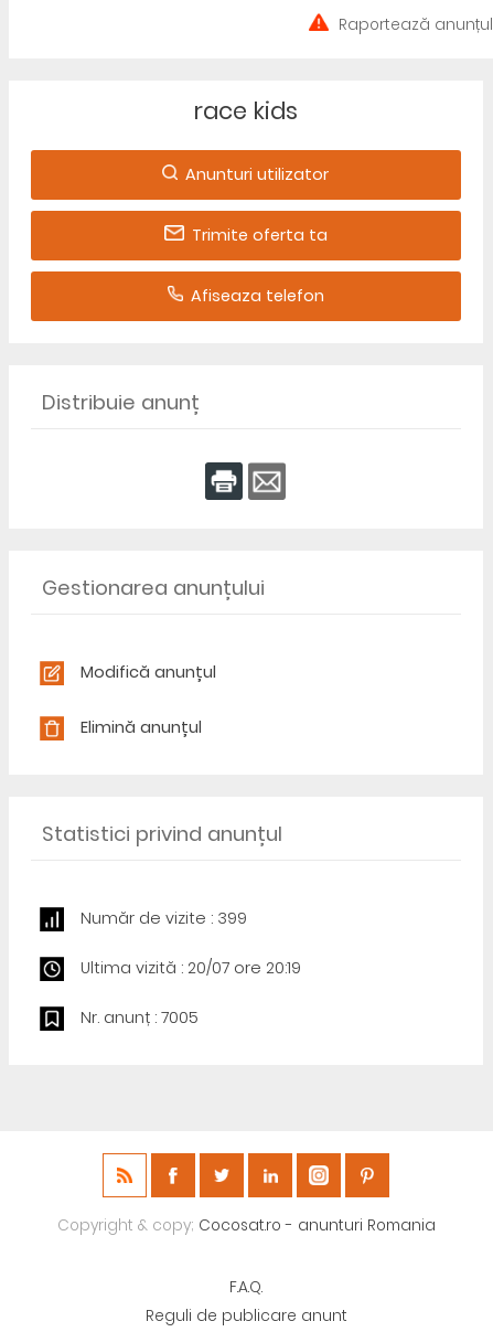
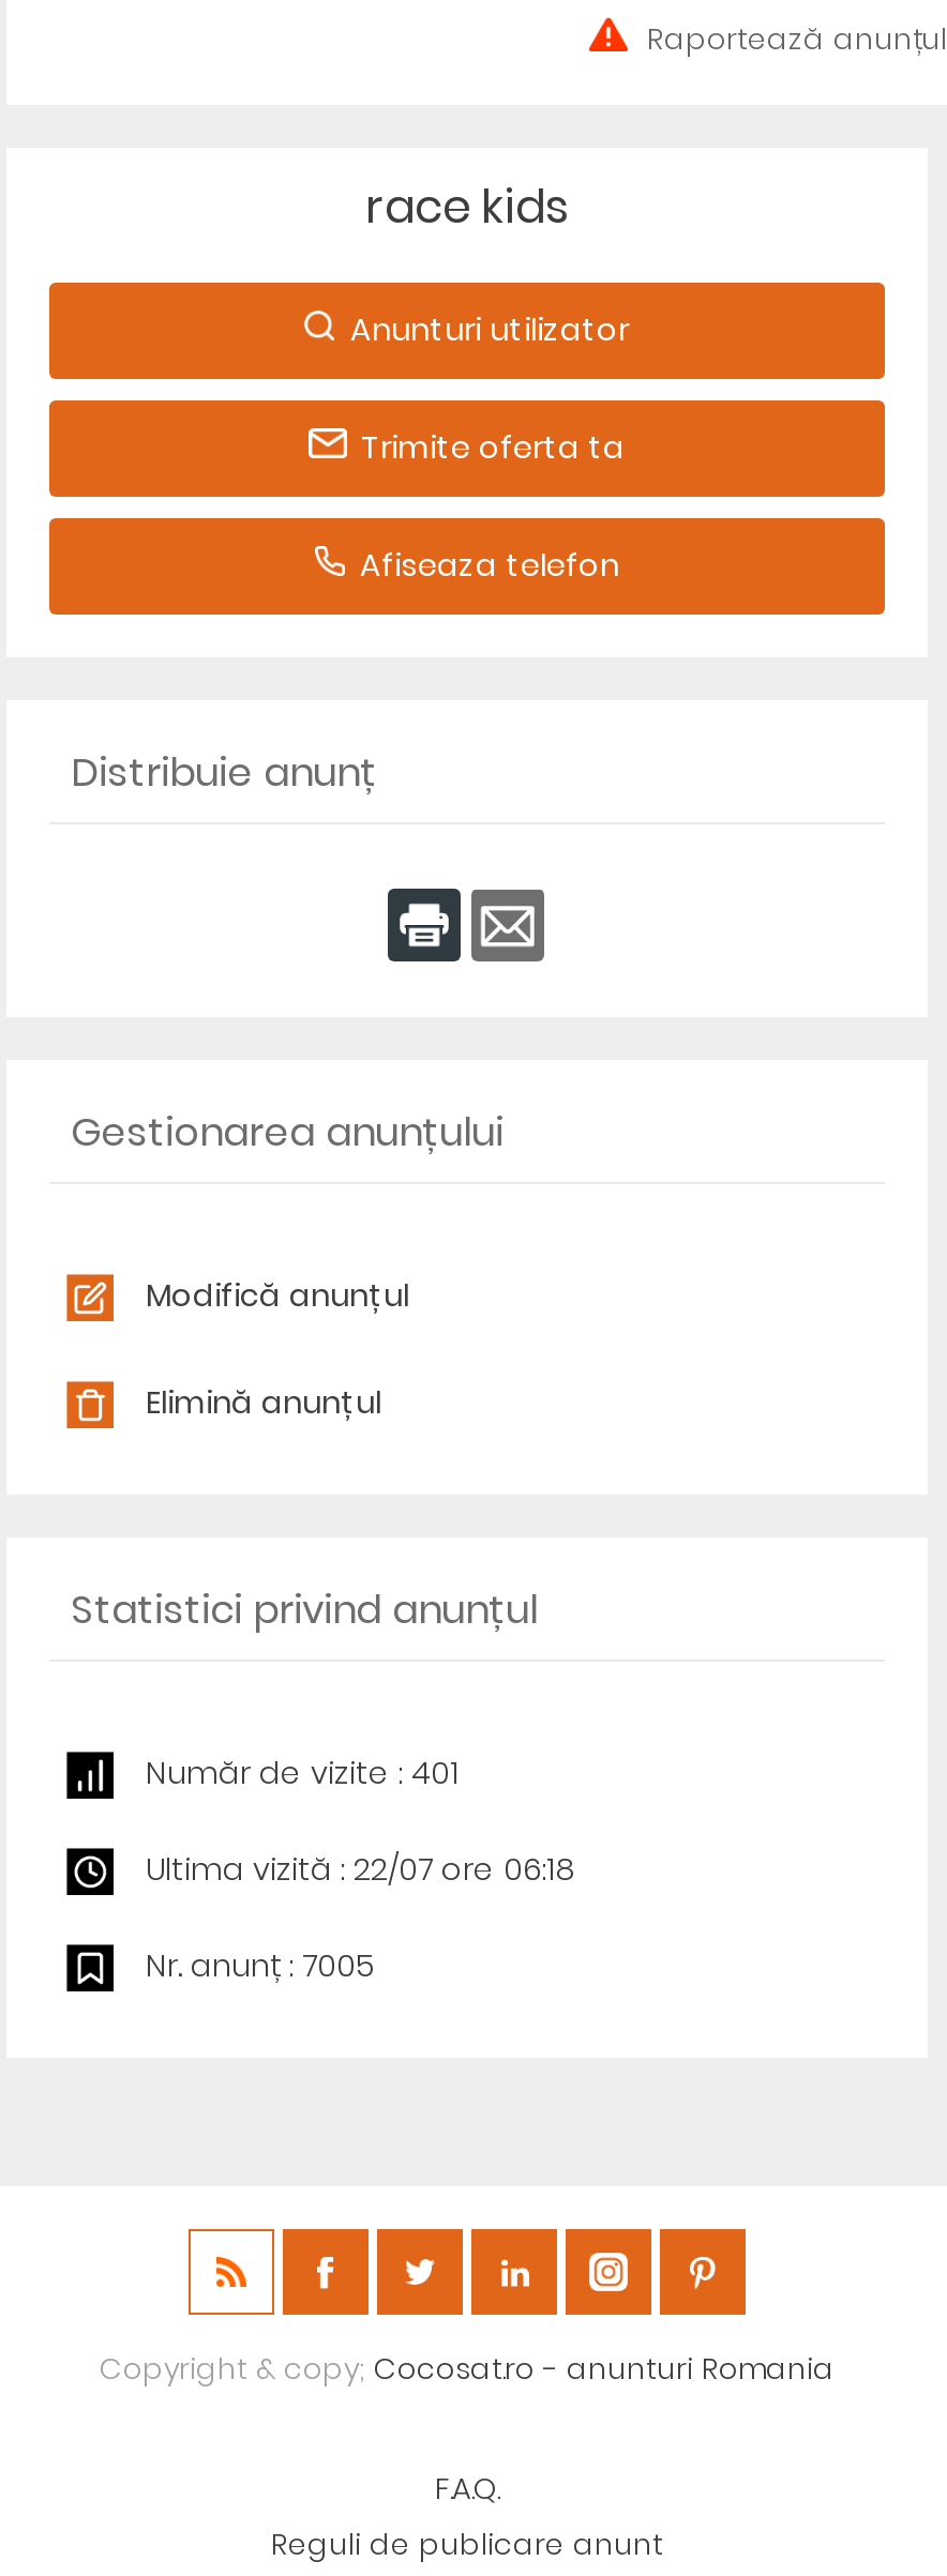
- Număr de vizite : 399
+ Număr de vizite : 401

- Ultima vizită : 20/07 ore 20:19
+ Ultima vizită : 22/07 ore 06:18
